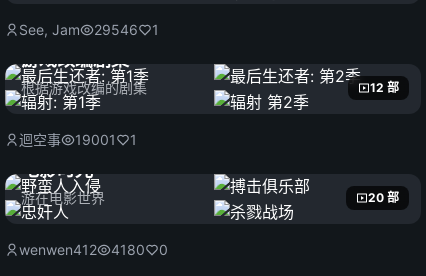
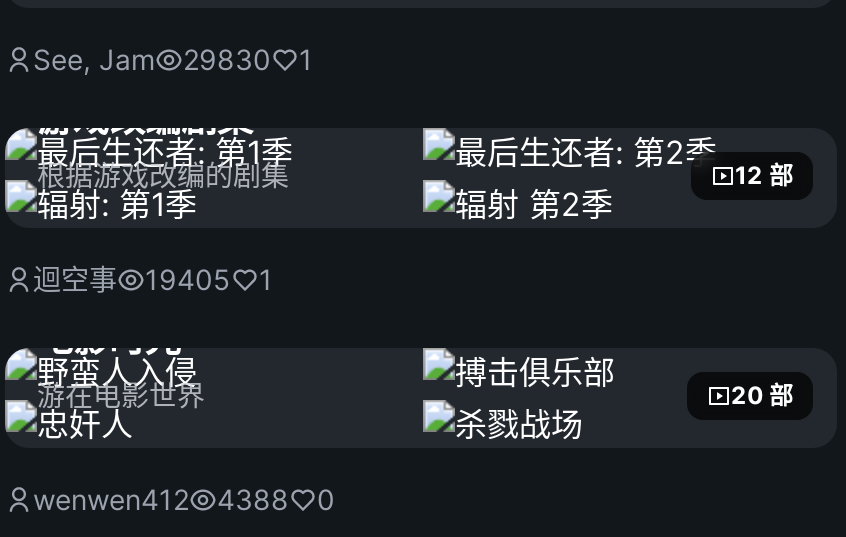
- See, Jam 29546 1
+ See, Jam 29830 1

- 迴空事 19001 1
+ 迴空事 19405 1

- wenwen412 4180 0
+ wenwen412 4388 0
